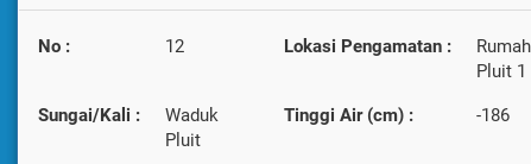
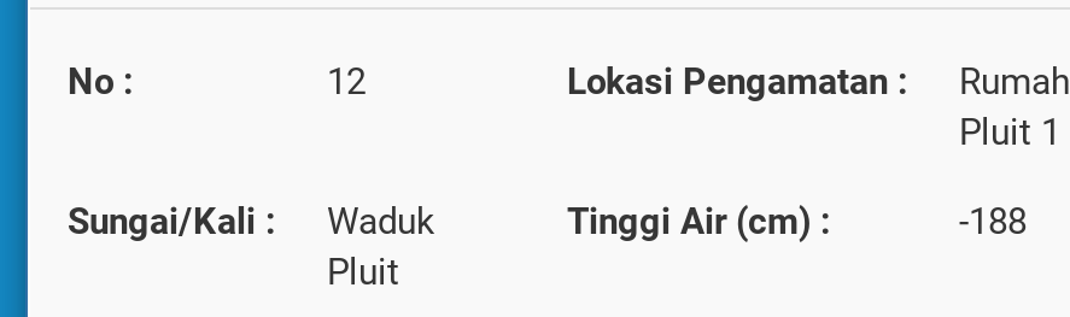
- -186
+ -188
